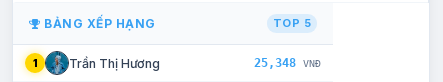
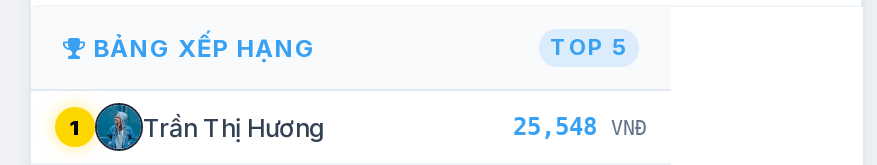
- 25,348 VNĐ
+ 25,548 VNĐ
